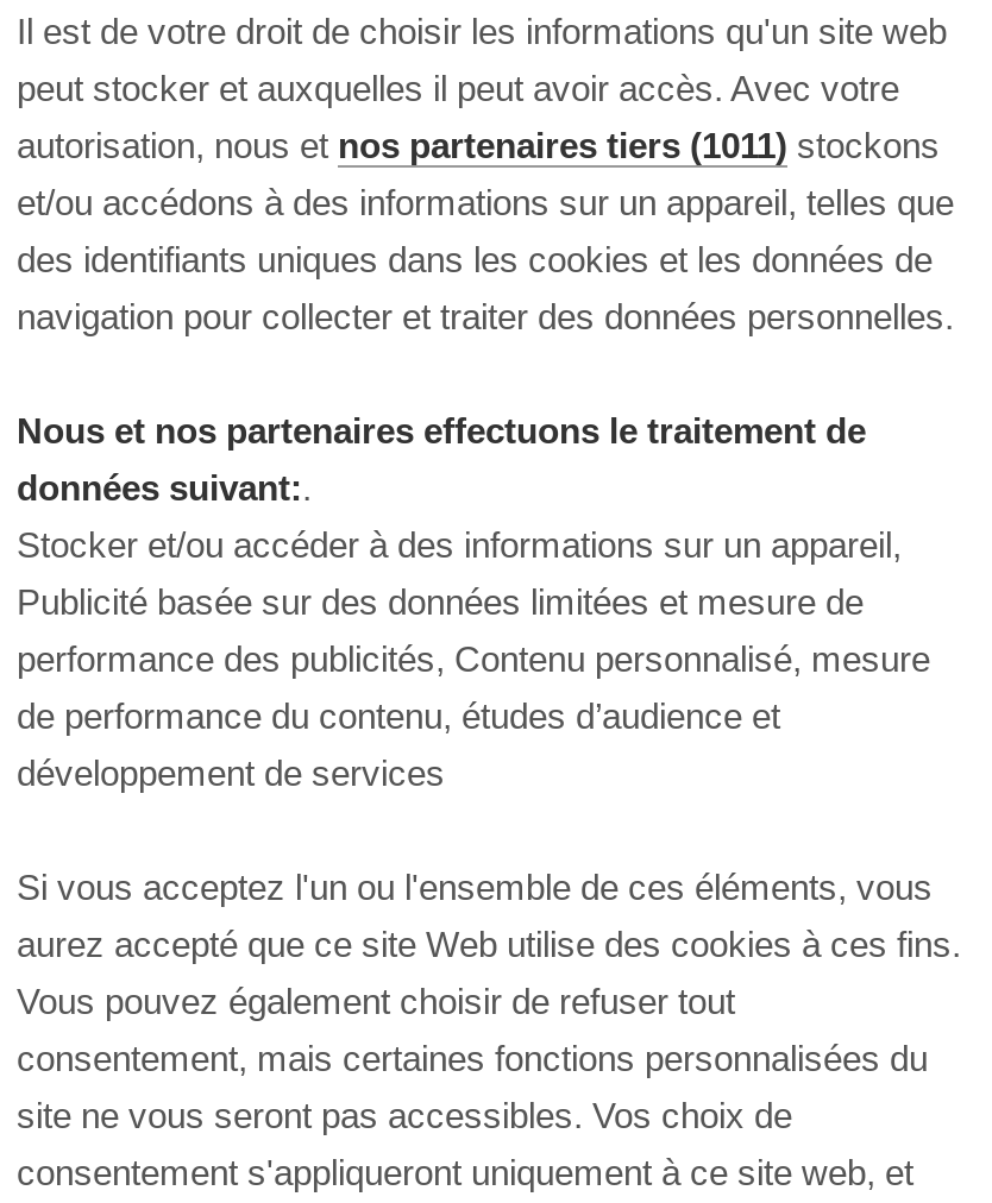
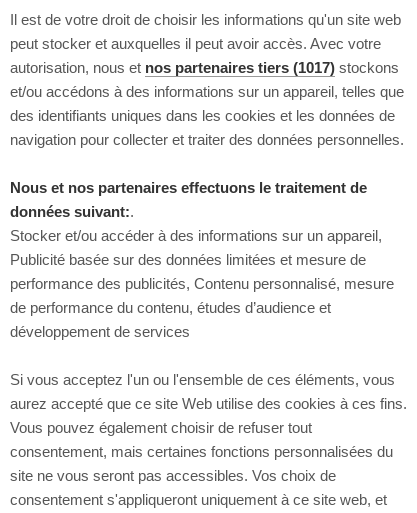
- autorisation, nous et nos partenaires tiers (1011) stockons
+ autorisation, nous et nos partenaires tiers (1017) stockons
